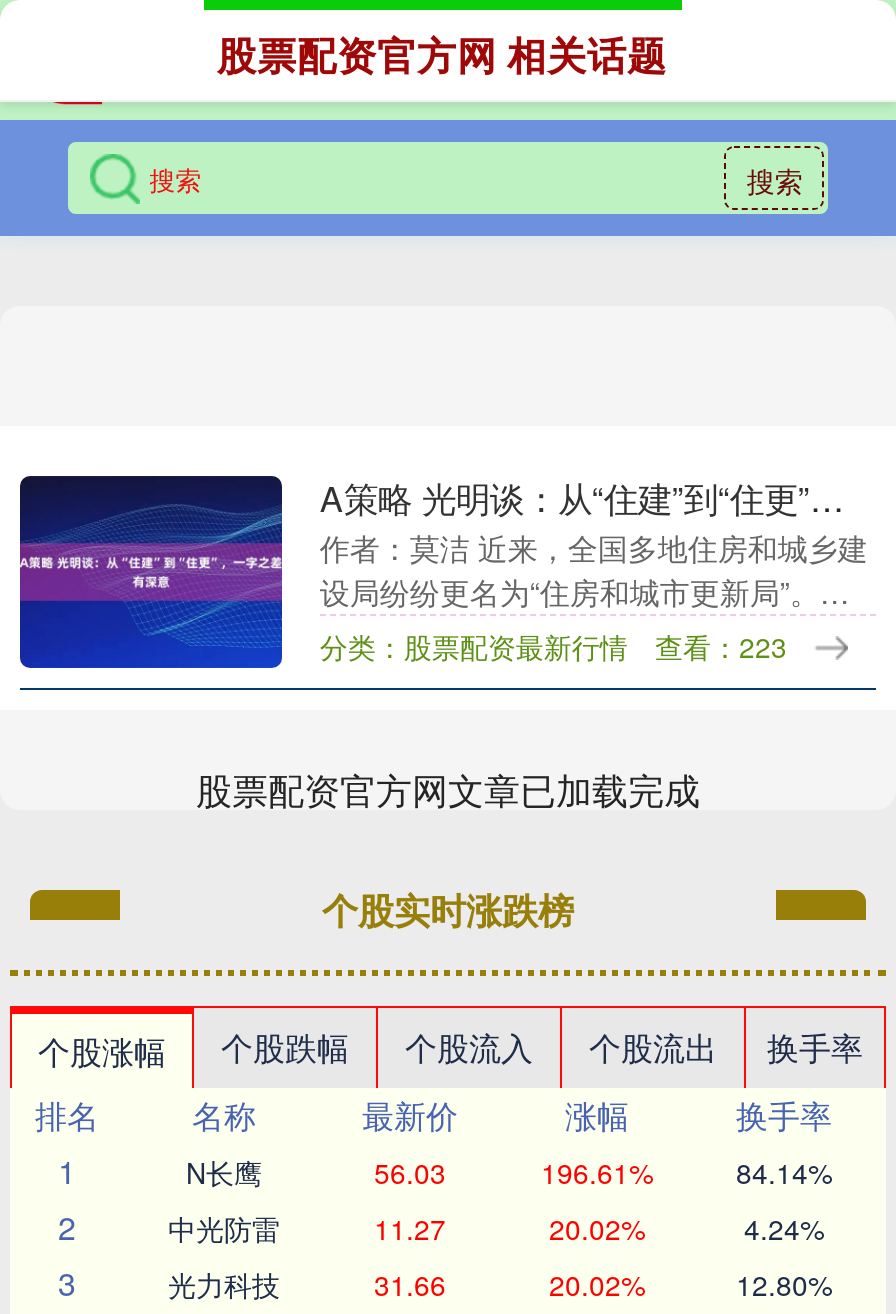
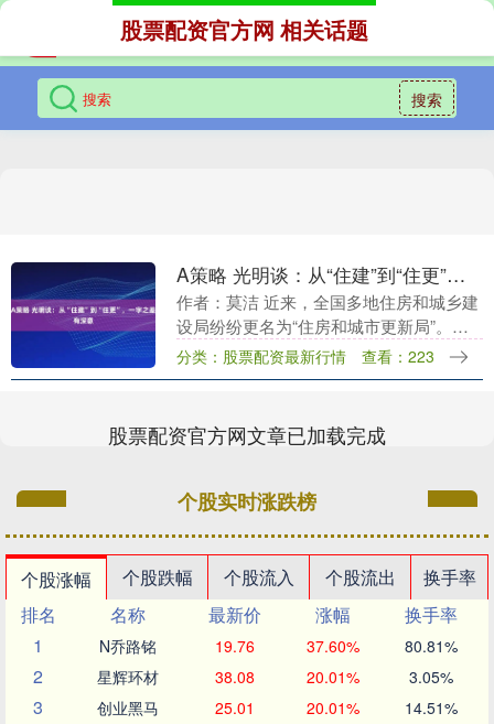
- N长鹰
- 56.03
- 196.61%
- 84.14%
+ N乔路铭
+ 19.76
+ 37.60%
+ 80.81%

- 中光防雷
- 11.27
- 20.02%
- 4.24%
+ 星辉环材
+ 38.08
+ 20.01%
+ 3.05%

- 光力科技
- 31.66
- 20.02%
- 12.80%
+ 创业黑马
+ 25.01
+ 20.01%
+ 14.51%
